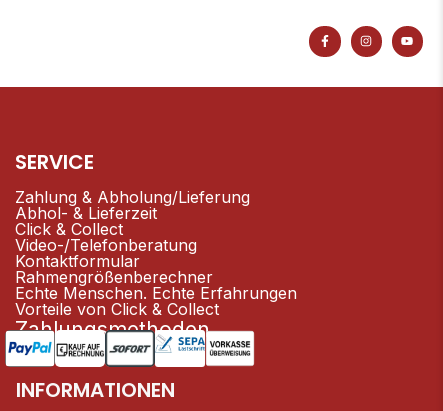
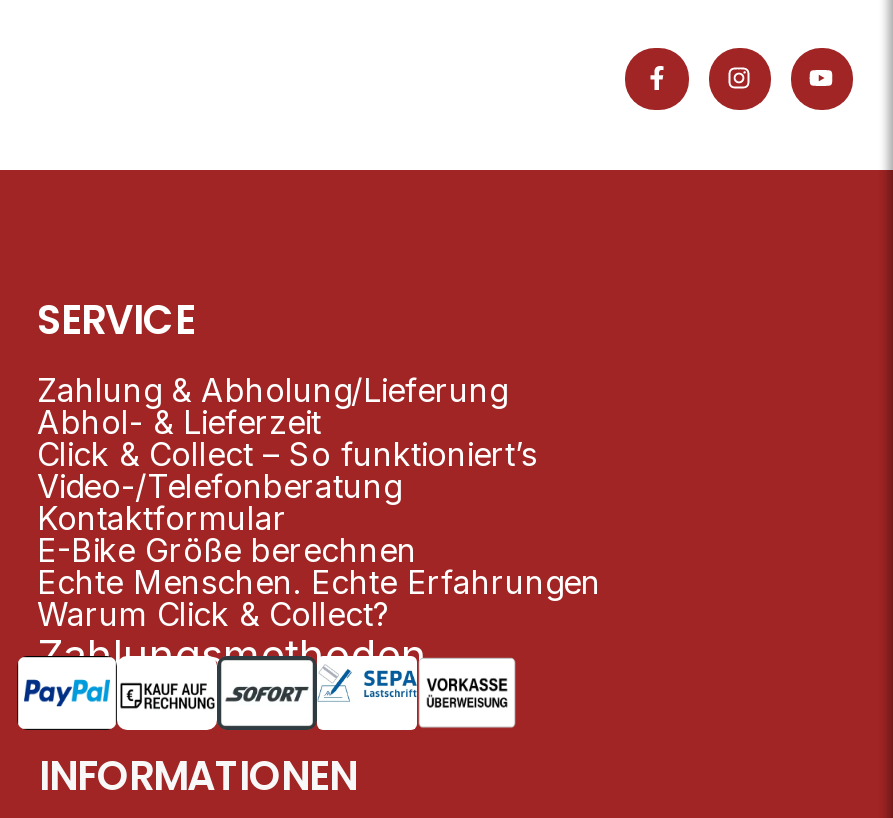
- Click & Collect
+ Click & Collect – So funktioniert’s

- Rahmengrößenberechner
+ E-Bike Größe berechnen

- Vorteile von Click & Collect
+ Warum Click & Collect?
